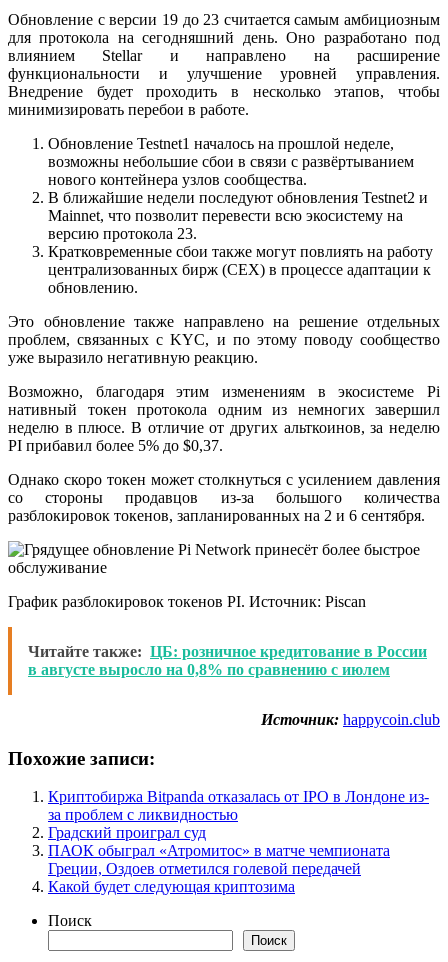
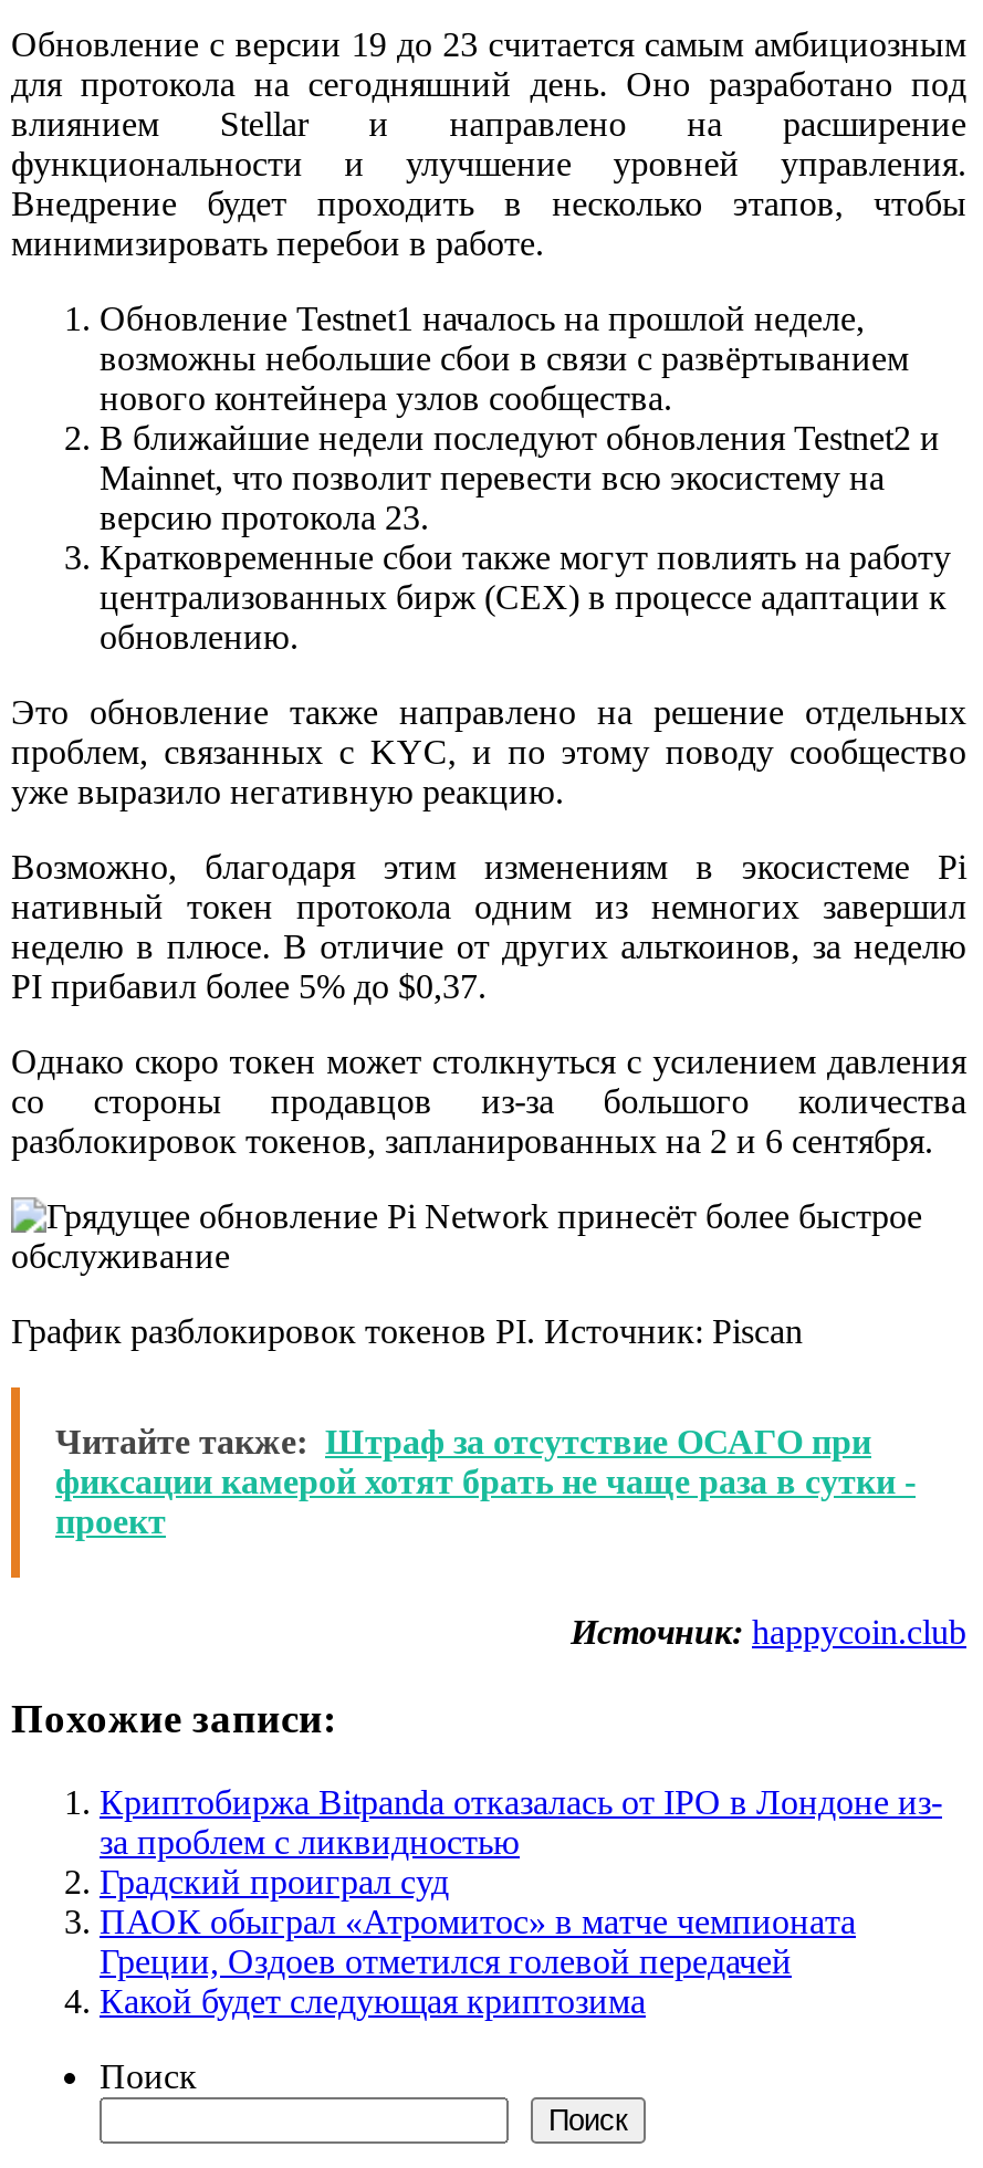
- Читайте также: ЦБ: розничное кредитование в России
- в августе выросло на 0,8% по сравнению с июлем
+ Читайте также: Штраф за отсутствие ОСАГО при
+ фиксации камерой хотят брать не чаще раза в сутки -
+ проект
